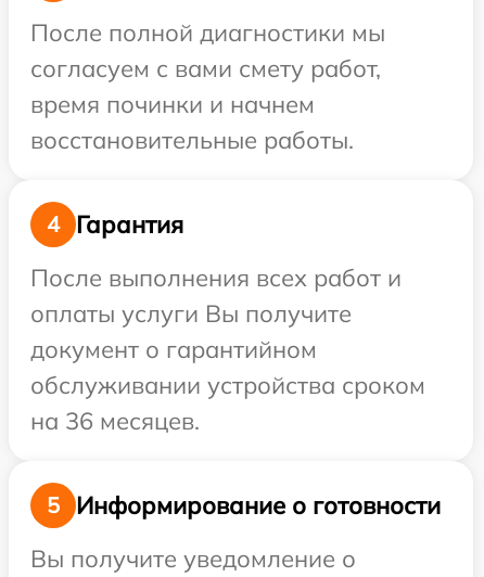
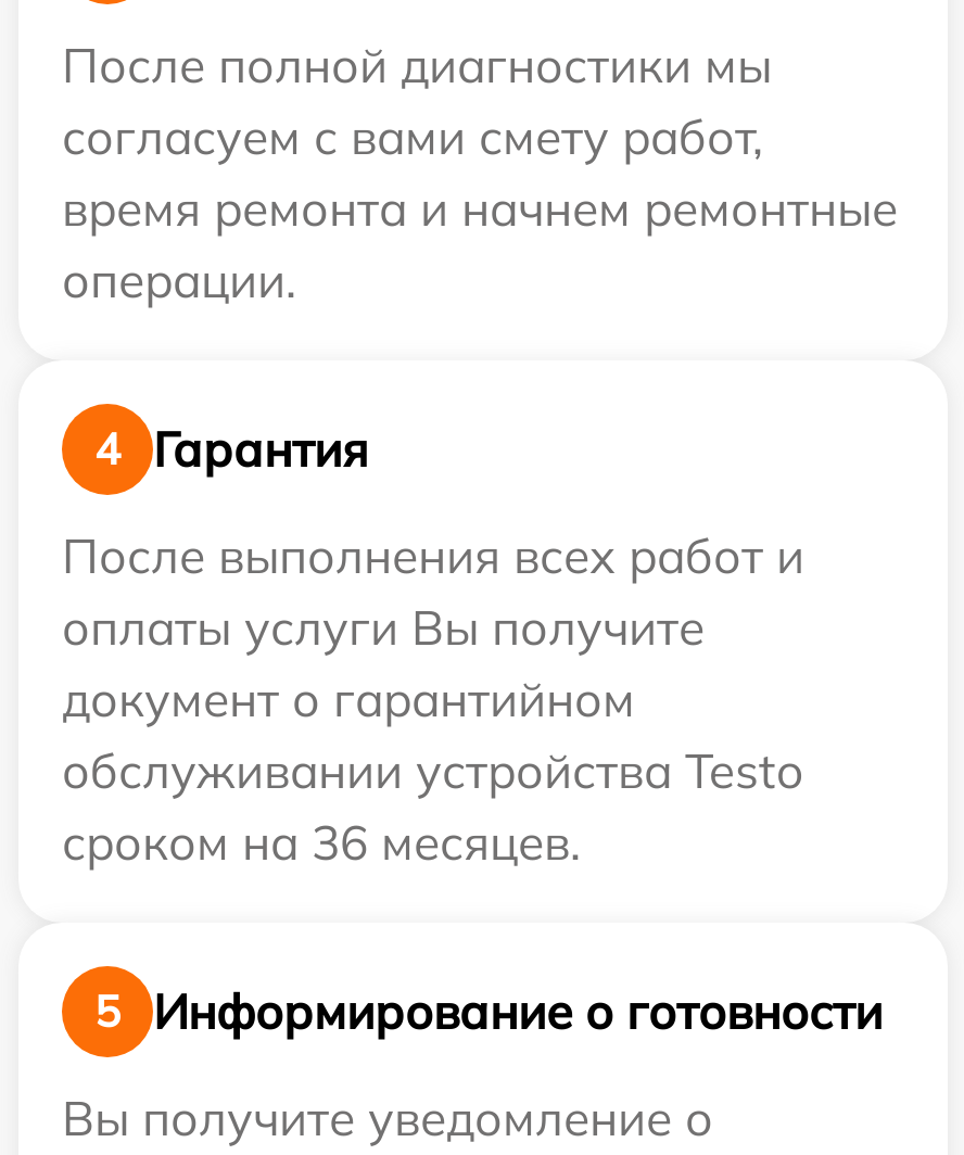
- время починки и начнем
- восстановительные работы.
+ время ремонта и начнем ремонтные
+ операции.

- обслуживании устройства сроком
- на 36 месяцев.
+ обслуживании устройства Testo
+ сроком на 36 месяцев.
